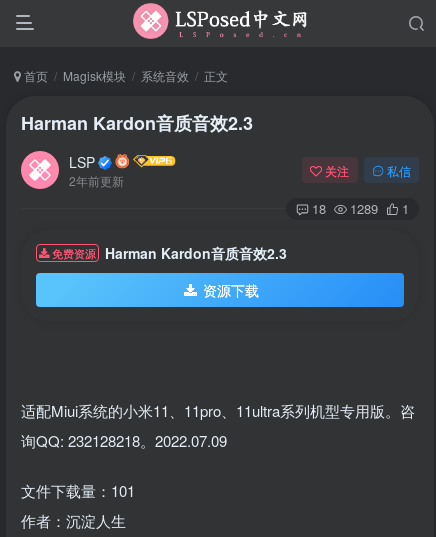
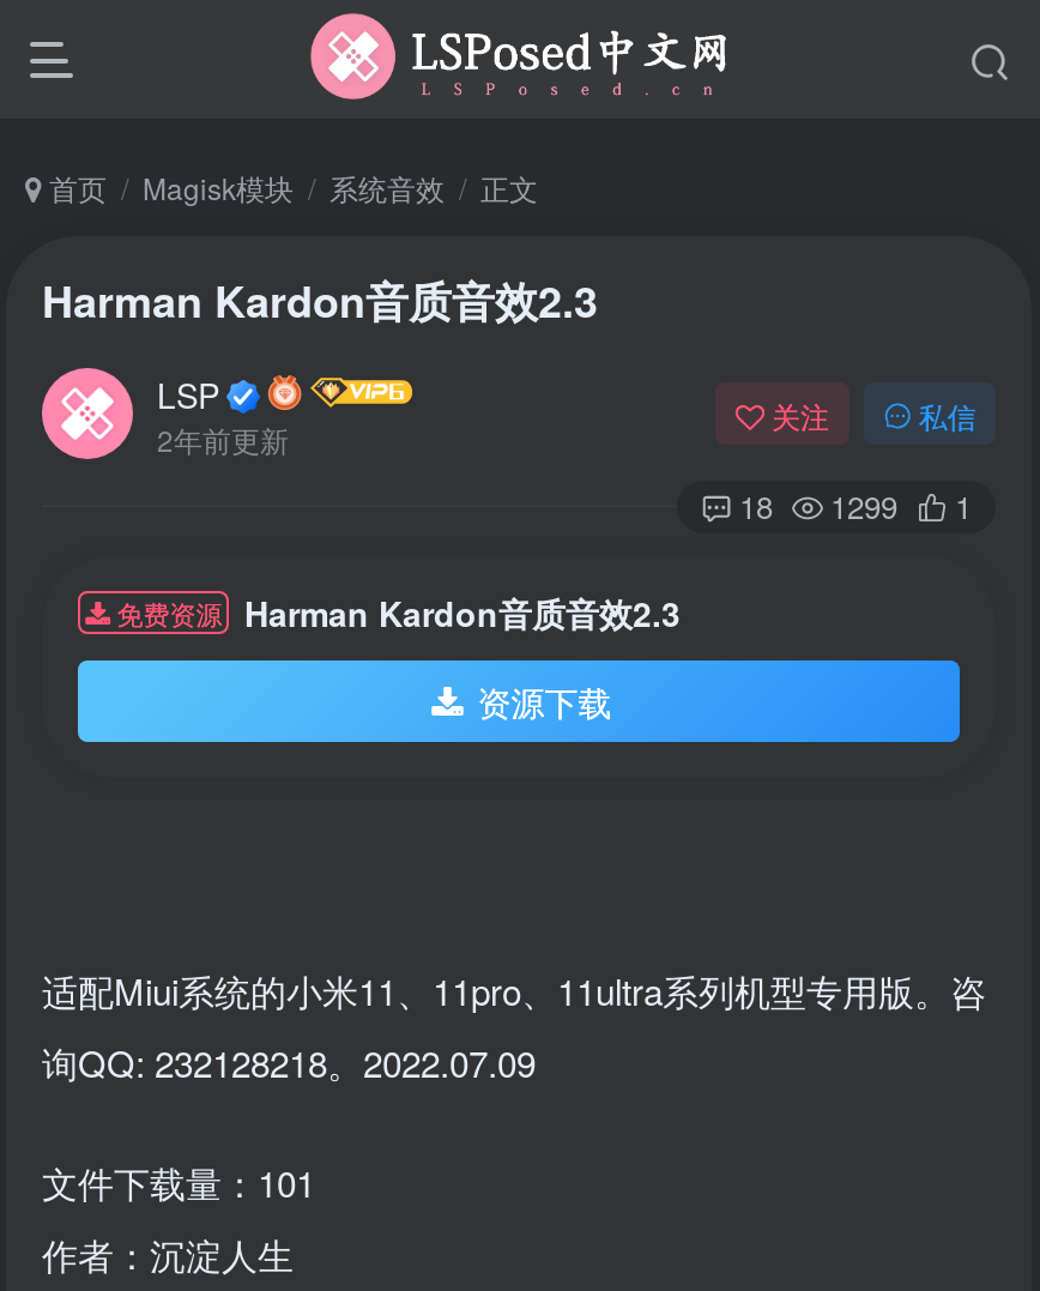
- 18 1289 1
+ 18 1299 1
